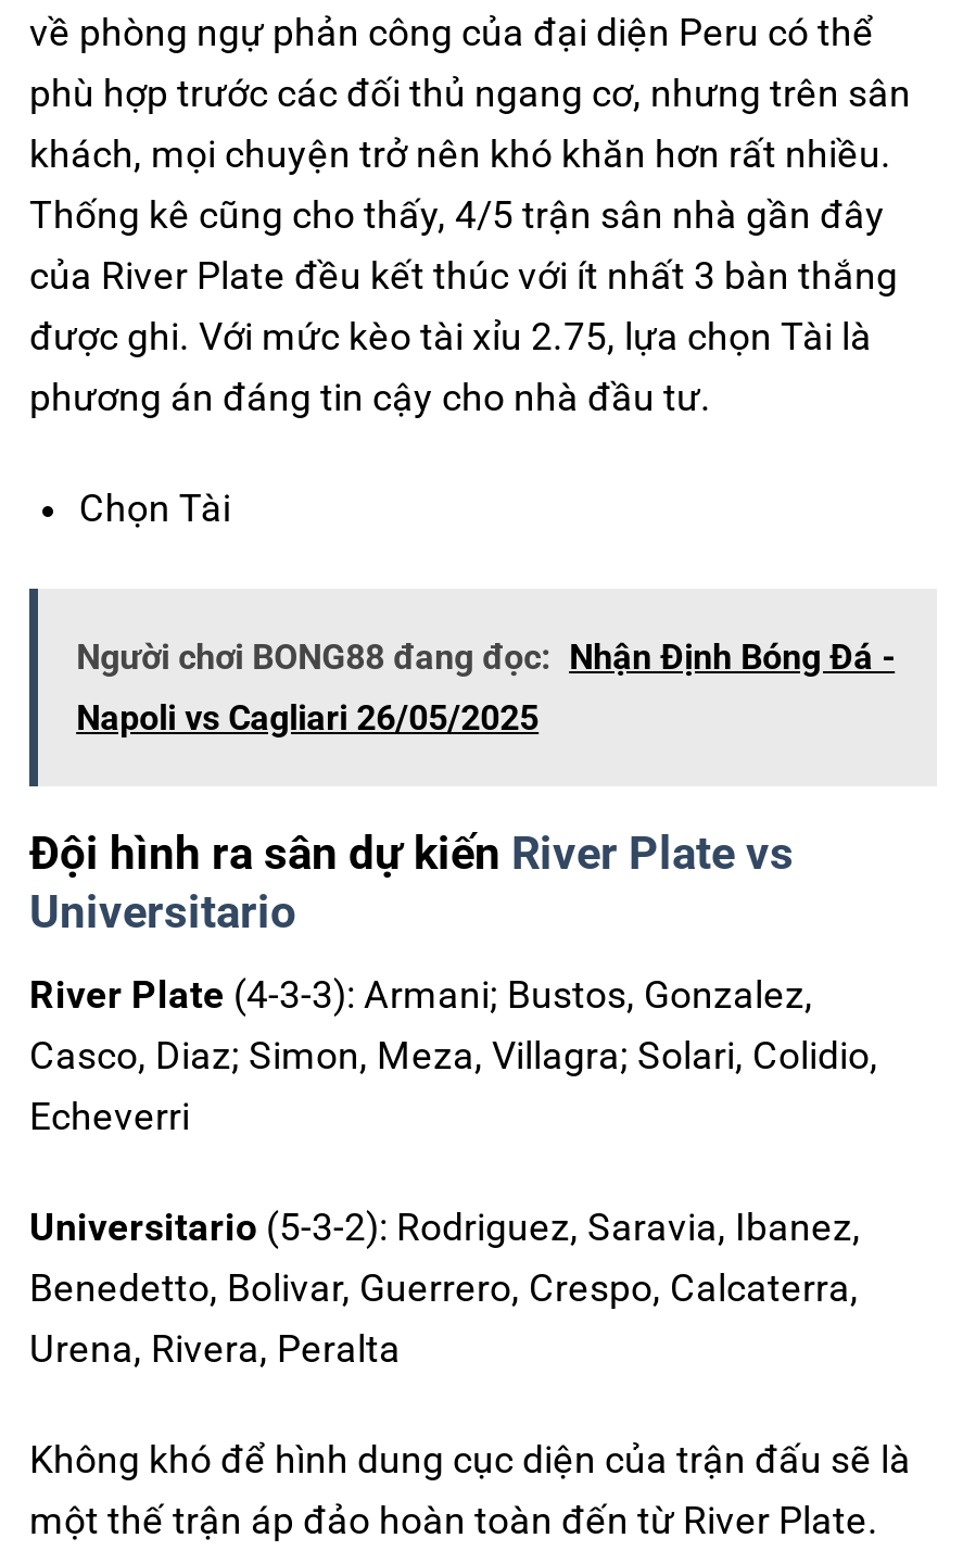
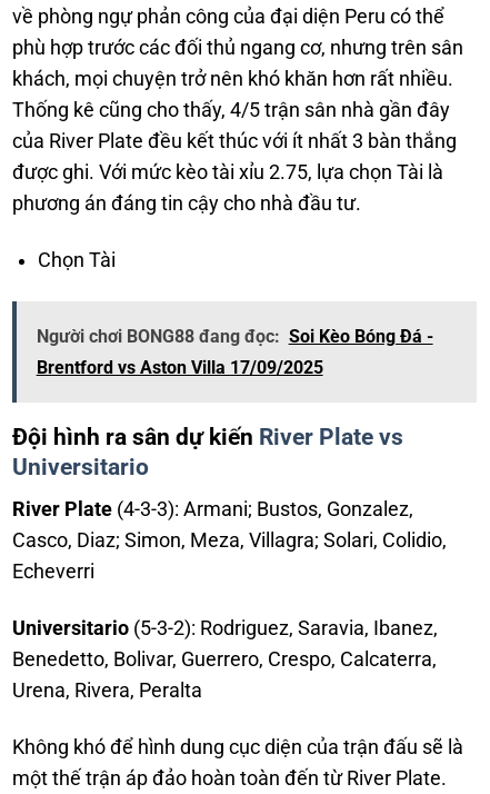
- Người chơi BONG88 đang đọc: Nhận Định Bóng Đá -
+ Người chơi BONG88 đang đọc: Soi Kèo Bóng Đá -

- Napoli vs Cagliari 26/05/2025
+ Brentford vs Aston Villa 17/09/2025
